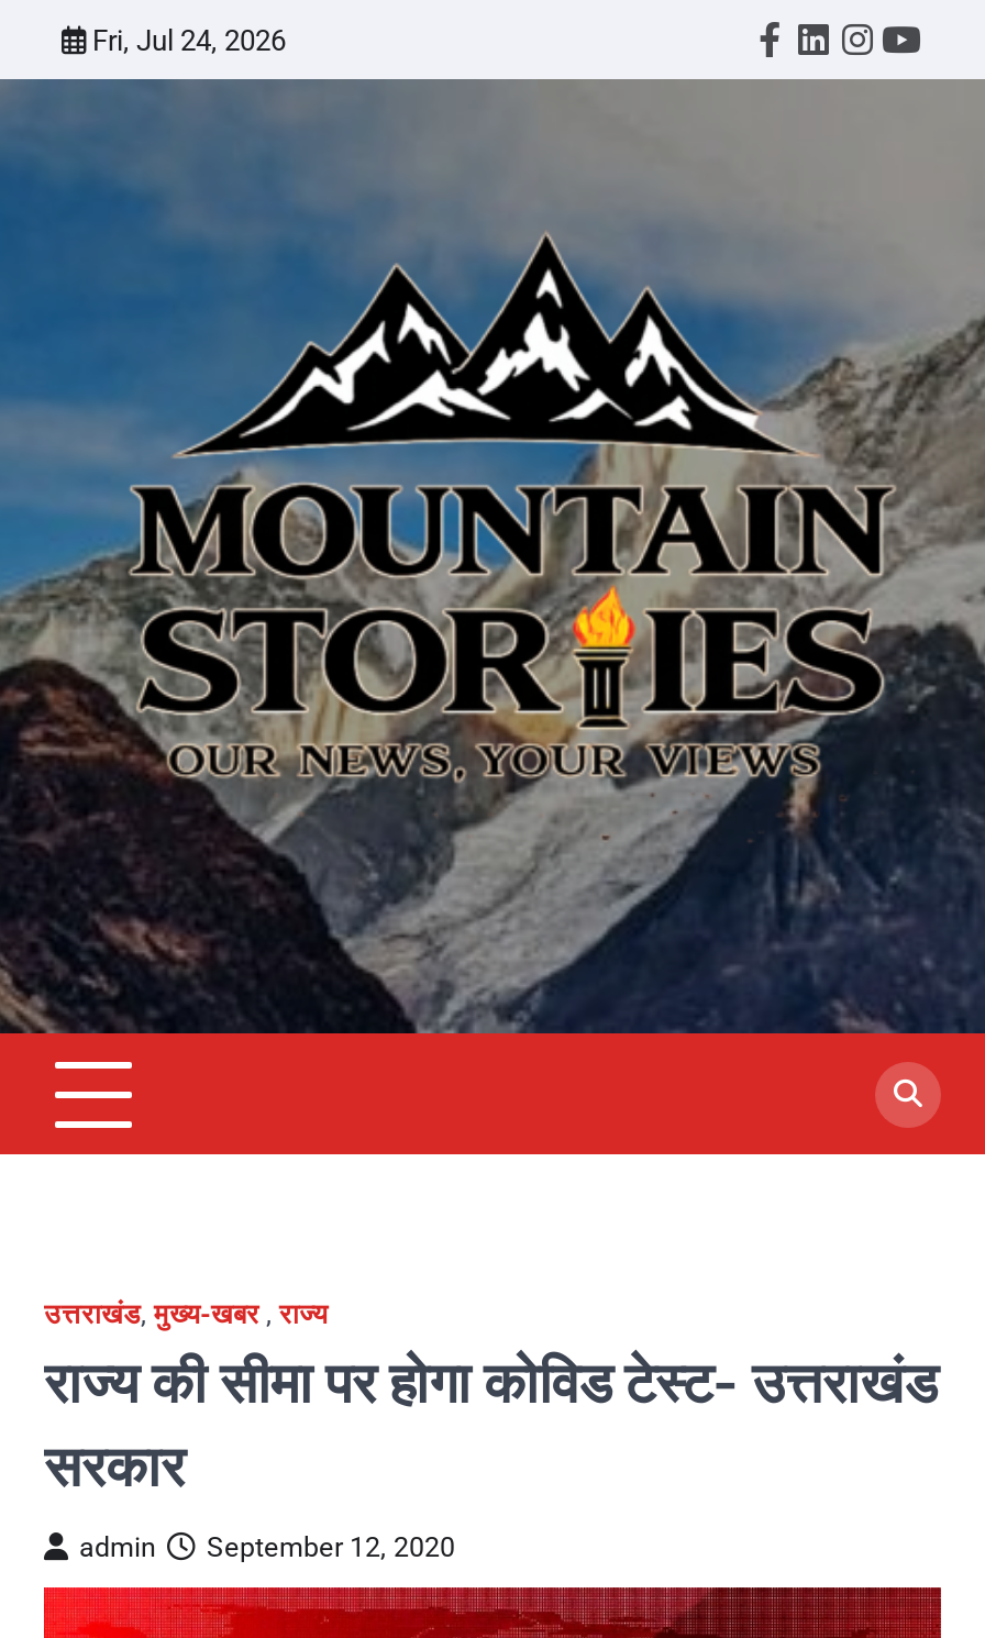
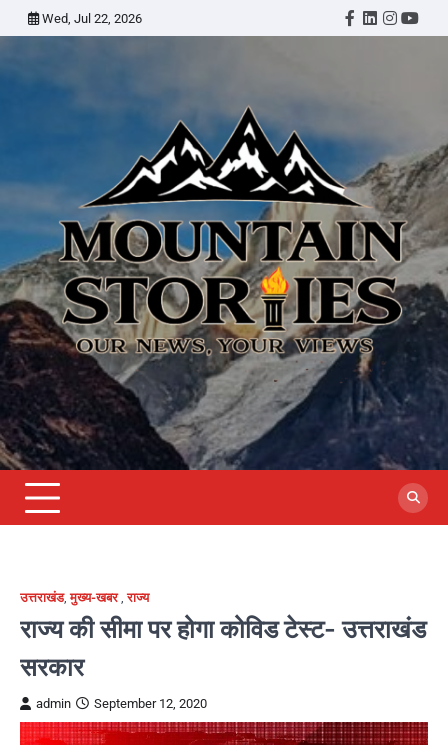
- Fri, Jul 24, 2026
+ Wed, Jul 22, 2026
